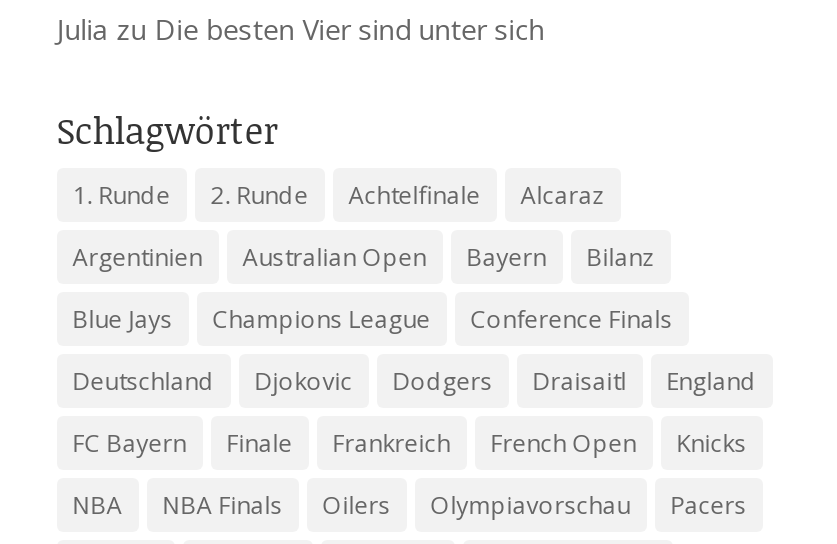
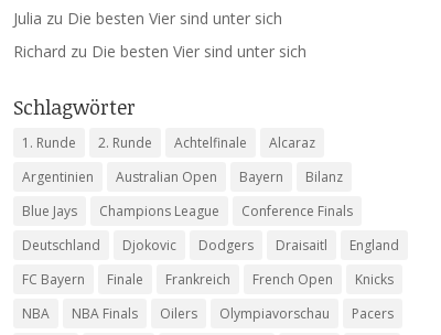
+ Richard zu Die besten Vier sind unter sich
